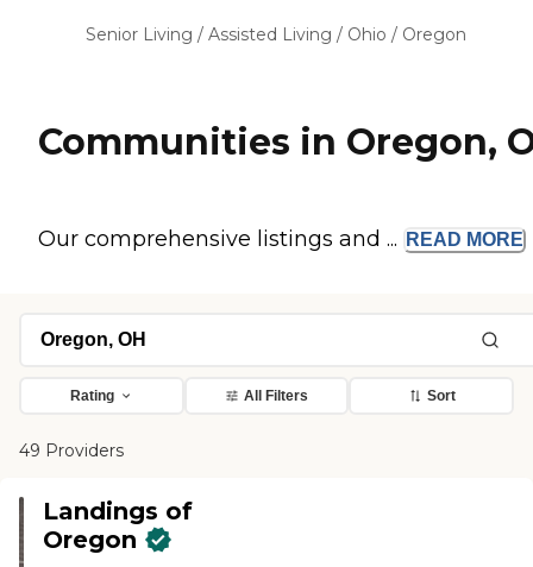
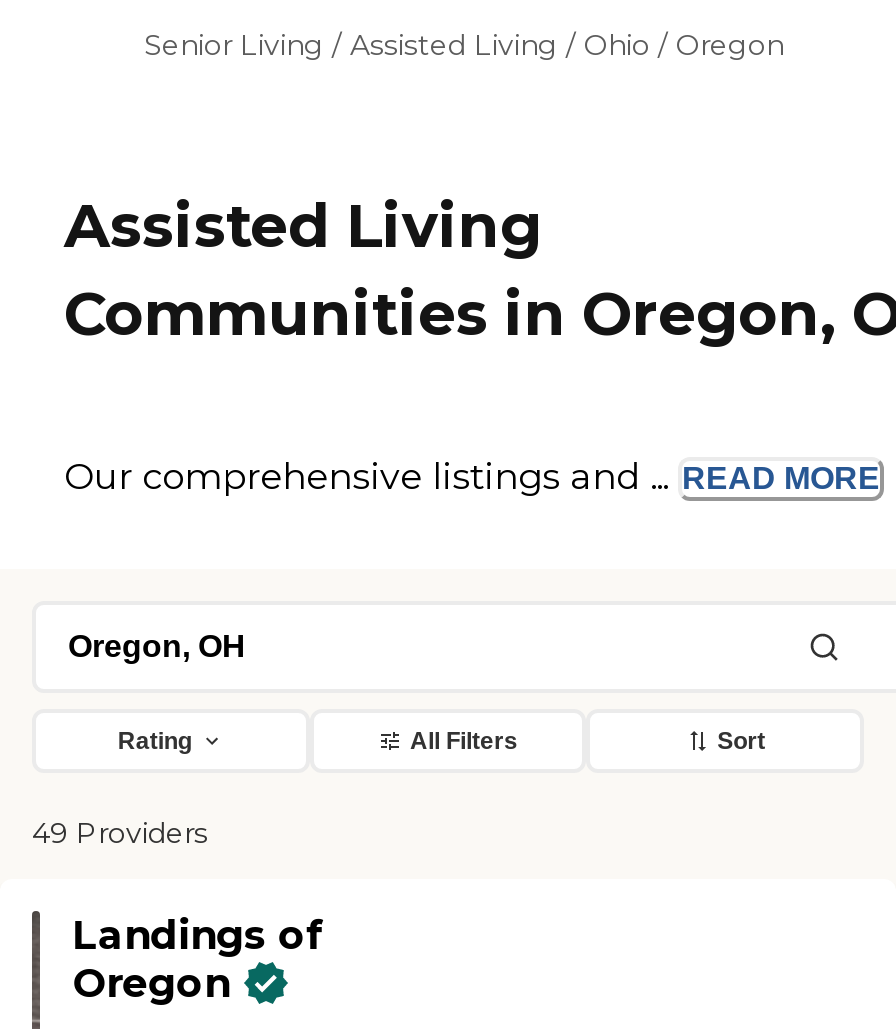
+ Assisted Living
